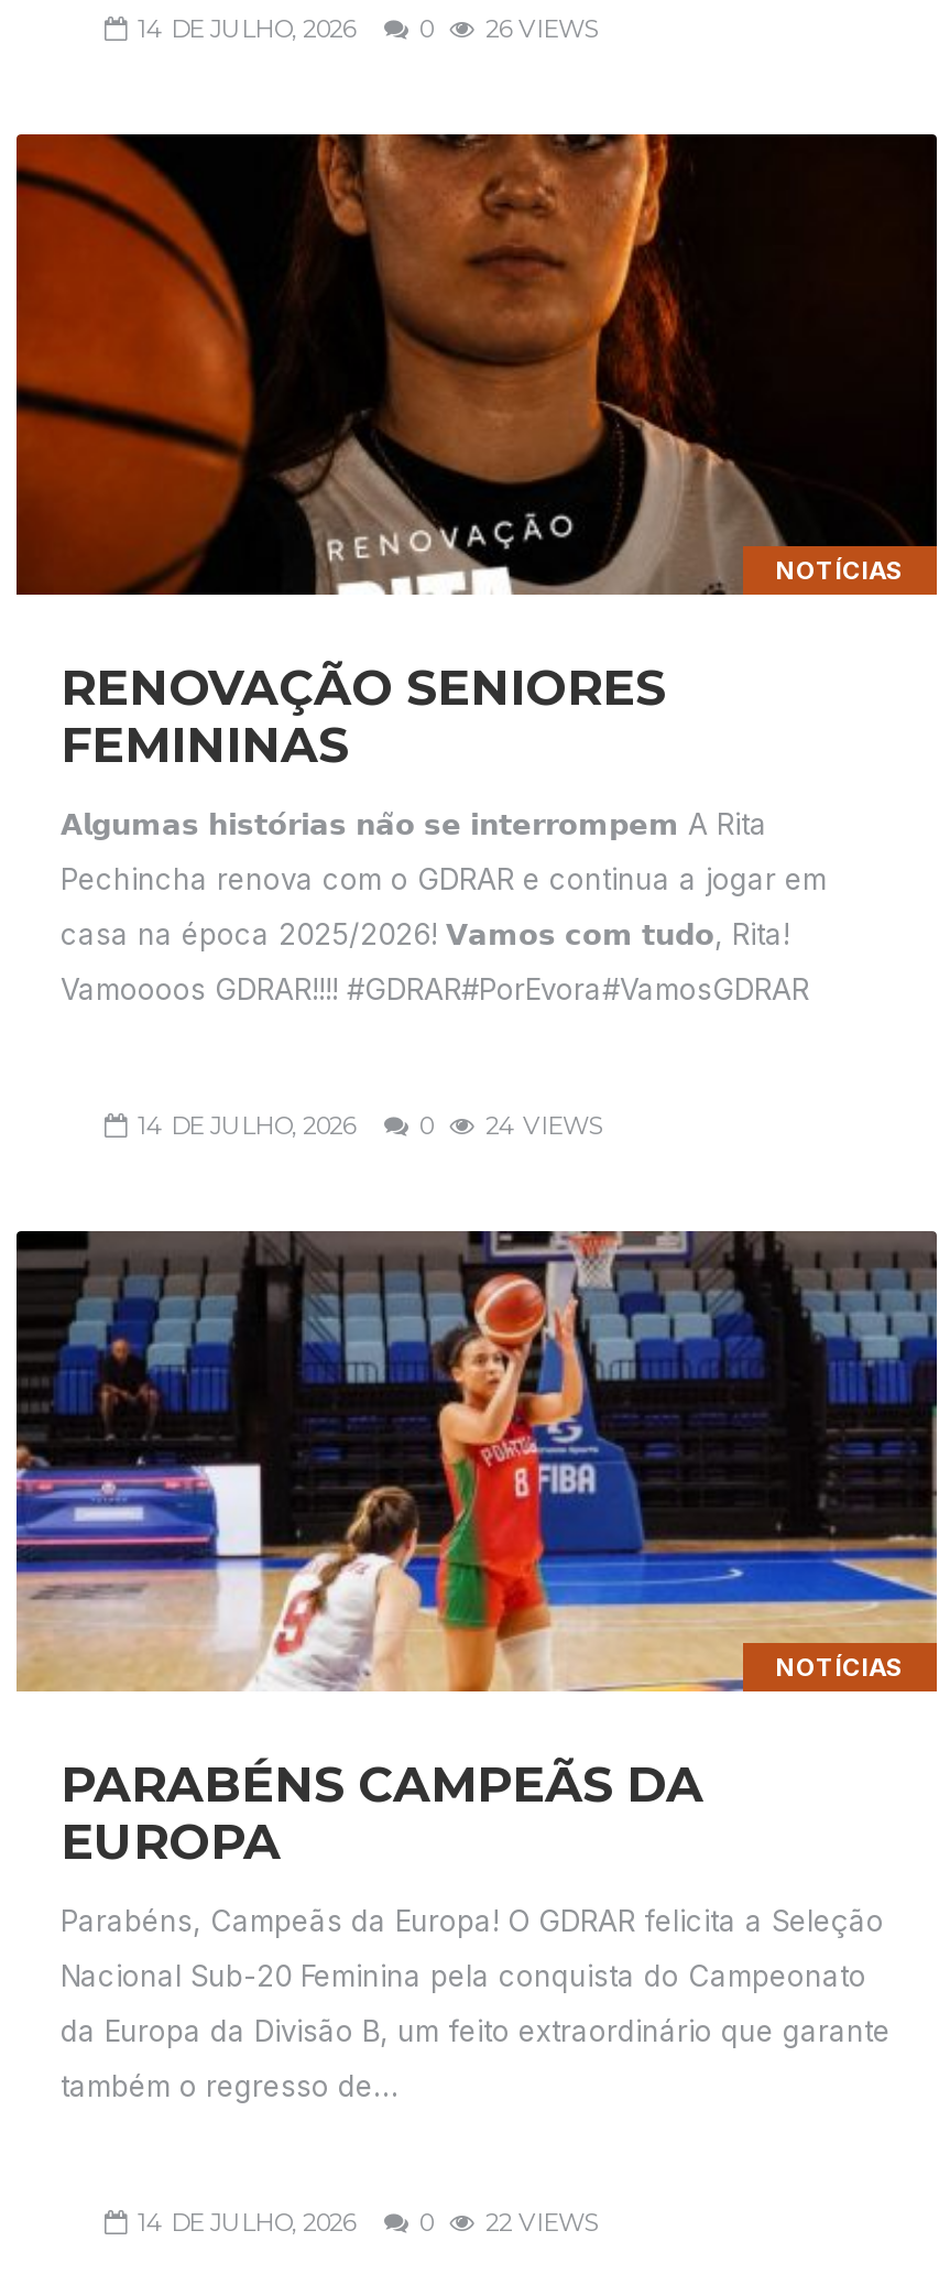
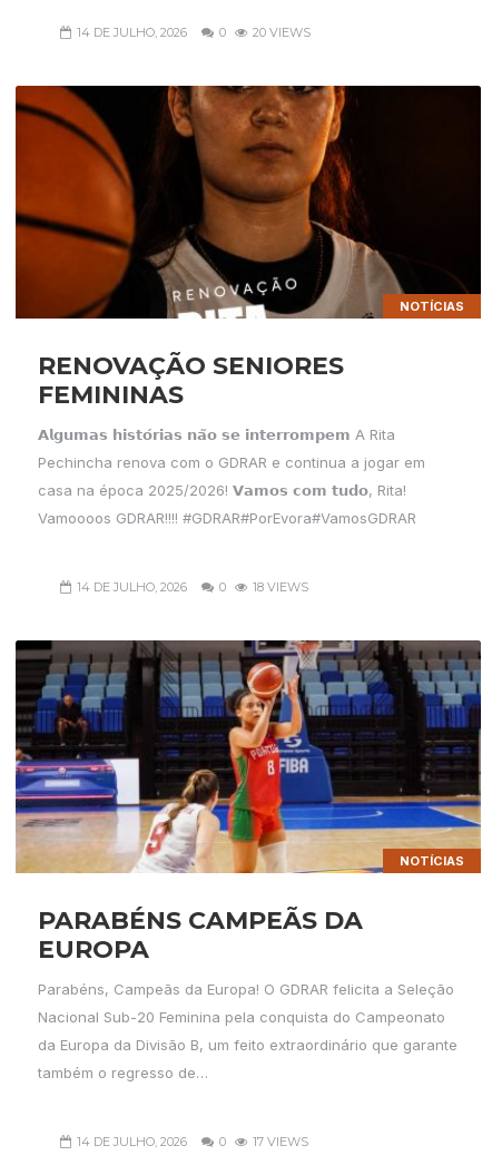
- 26 VIEWS
+ 20 VIEWS

- 24 VIEWS
+ 18 VIEWS

- 22 VIEWS
+ 17 VIEWS
